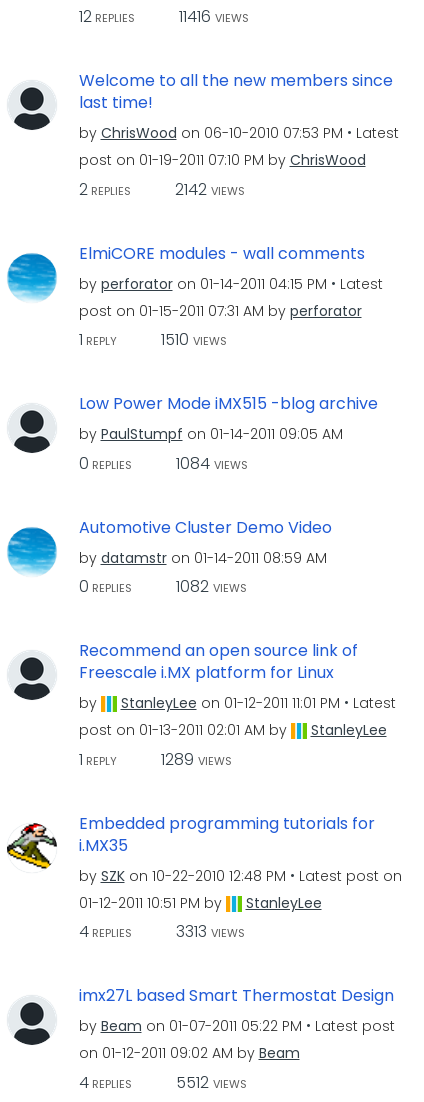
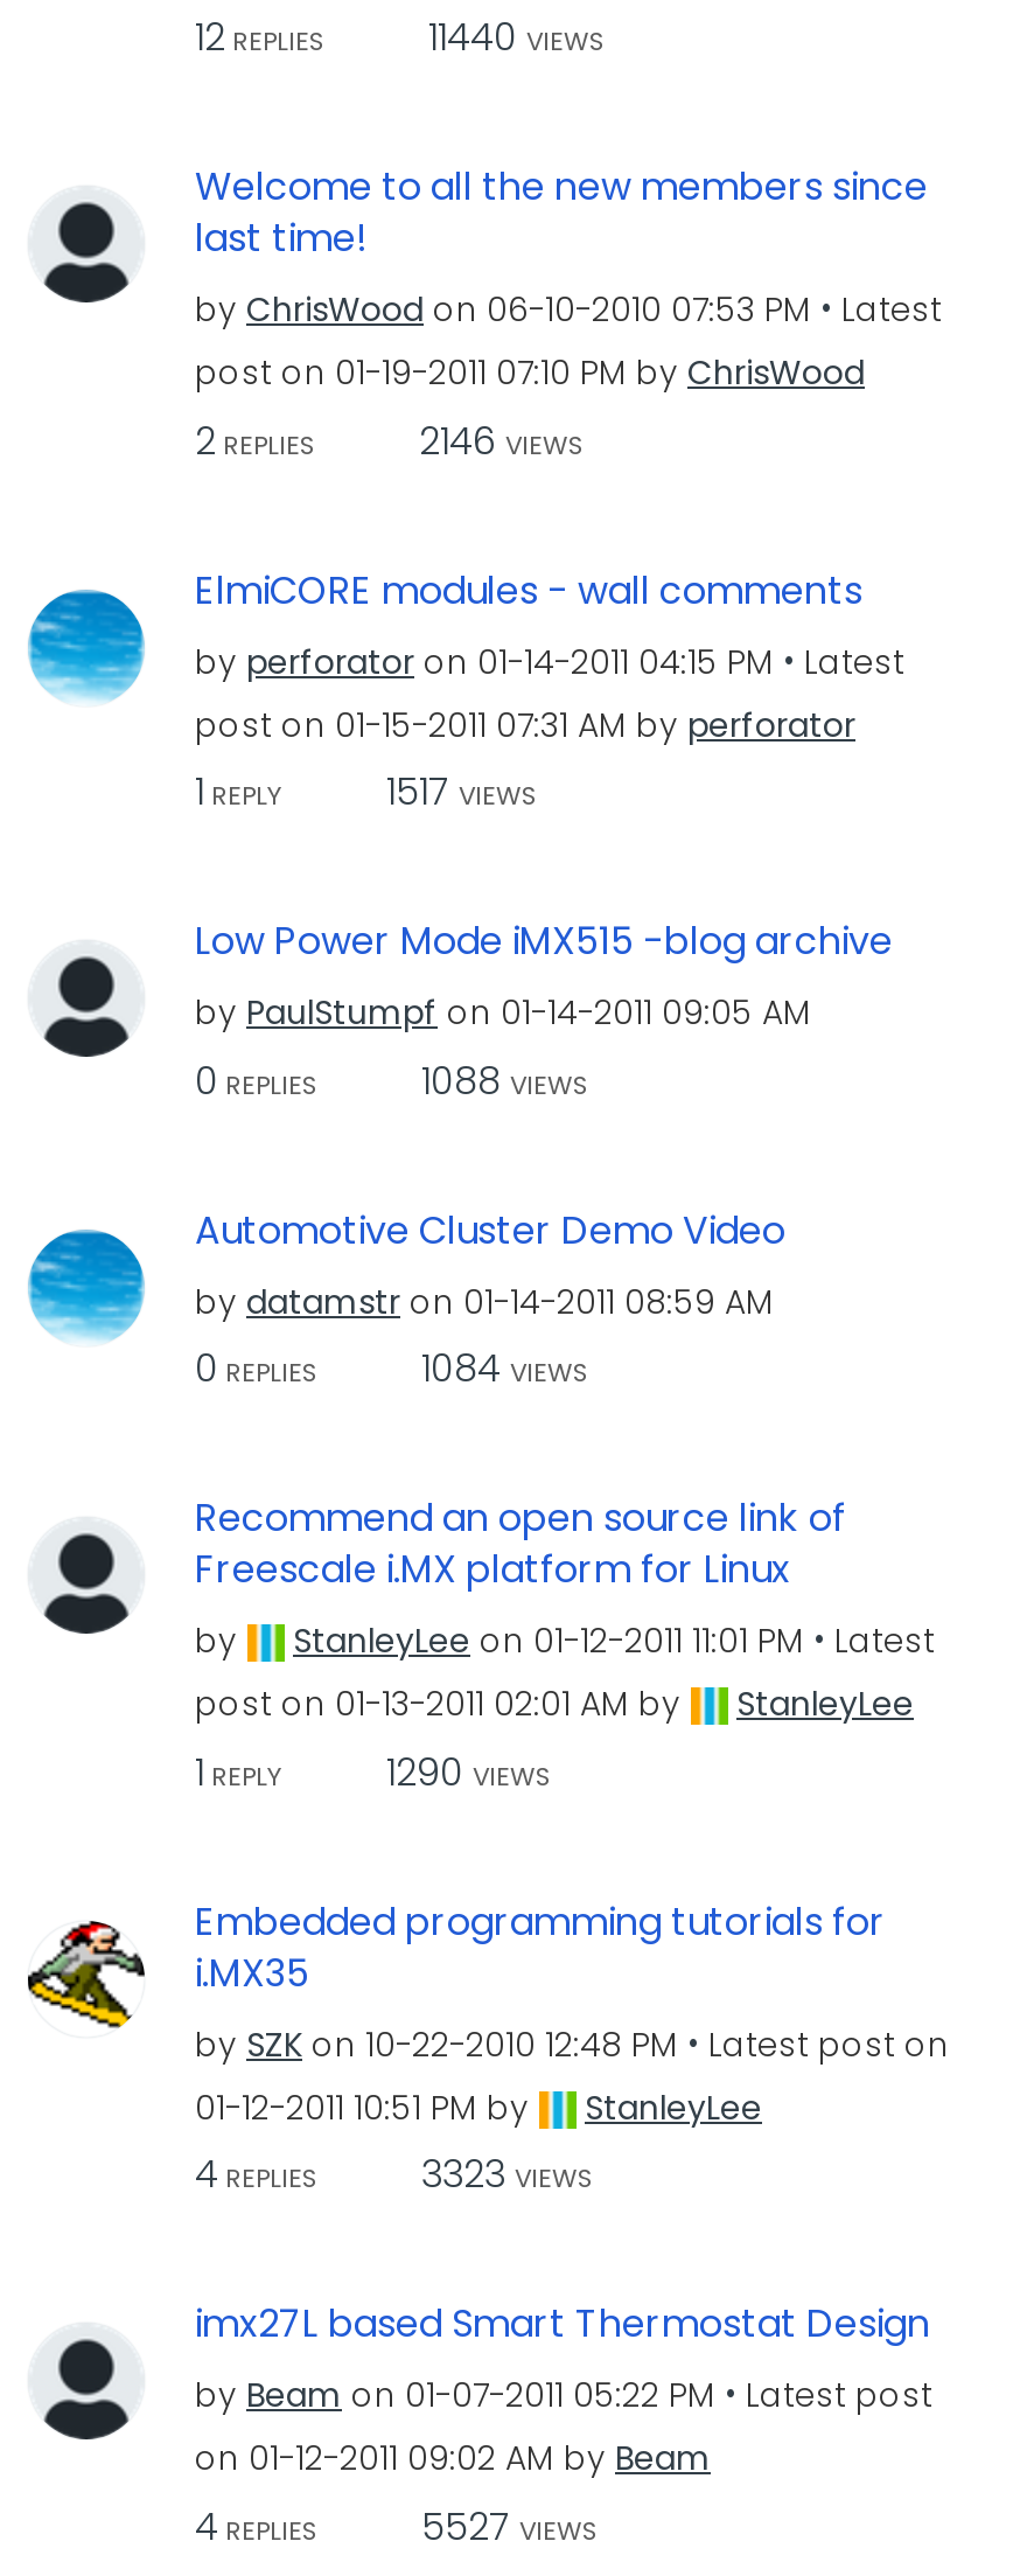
- 12 REPLIES 11416 VIEWS
+ 12 REPLIES 11440 VIEWS

- 2 REPLIES 2142 VIEWS
+ 2 REPLIES 2146 VIEWS

- 1 REPLY 1510 VIEWS
+ 1 REPLY 1517 VIEWS

- 1084 VIEWS
+ 1088 VIEWS

- 1082 VIEWS
+ 1084 VIEWS

- 1 REPLY 1289 VIEWS
+ 1 REPLY 1290 VIEWS

- 4 REPLIES 3313 VIEWS
+ 4 REPLIES 3323 VIEWS

- 4 REPLIES 5512 VIEWS
+ 4 REPLIES 5527 VIEWS
